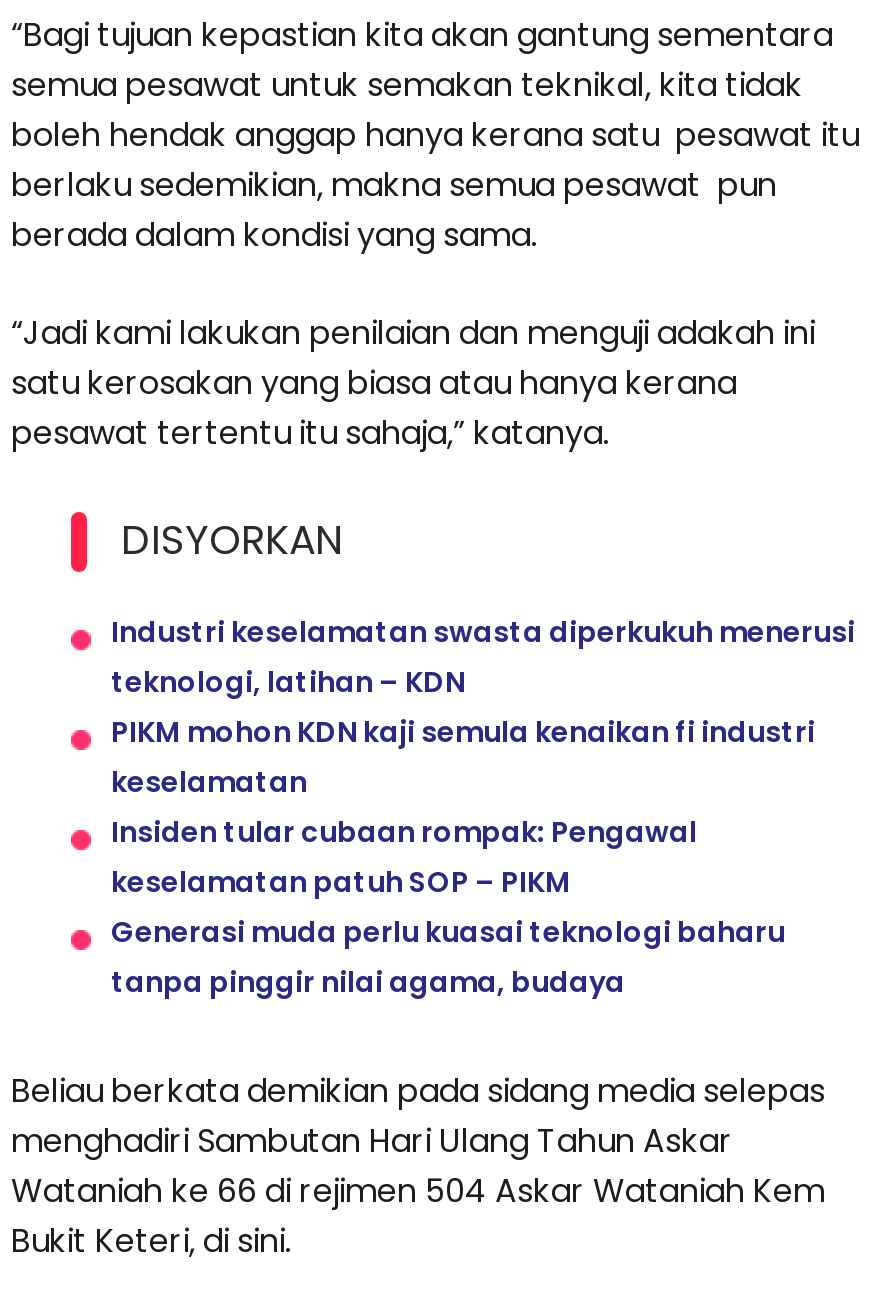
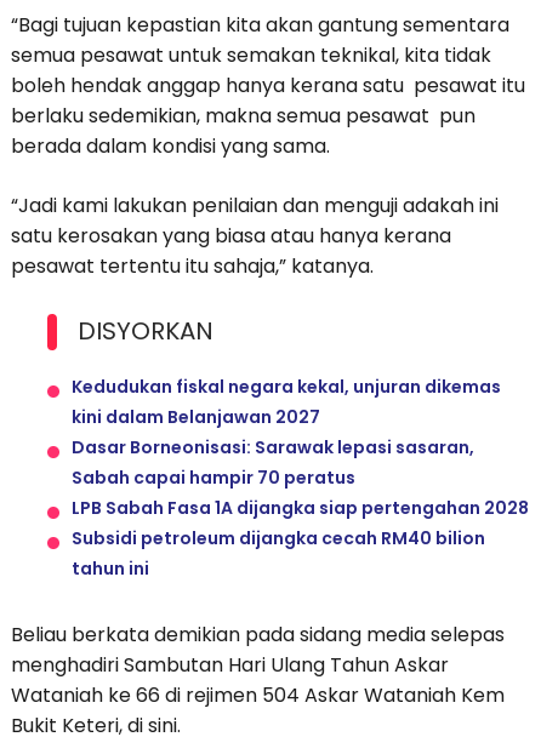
- Industri keselamatan swasta diperkukuh menerusi
- teknologi, latihan – KDN
- PIKM mohon KDN kaji semula kenaikan fi industri
- keselamatan
- Insiden tular cubaan rompak: Pengawal
- keselamatan patuh SOP – PIKM
- Generasi muda perlu kuasai teknologi baharu
- tanpa pinggir nilai agama, budaya
+ Kedudukan fiskal negara kekal, unjuran dikemas
+ kini dalam Belanjawan 2027
+ Dasar Borneonisasi: Sarawak lepasi sasaran,
+ Sabah capai hampir 70 peratus
+ LPB Sabah Fasa 1A dijangka siap pertengahan 2028
+ Subsidi petroleum dijangka cecah RM40 bilion
+ tahun ini
